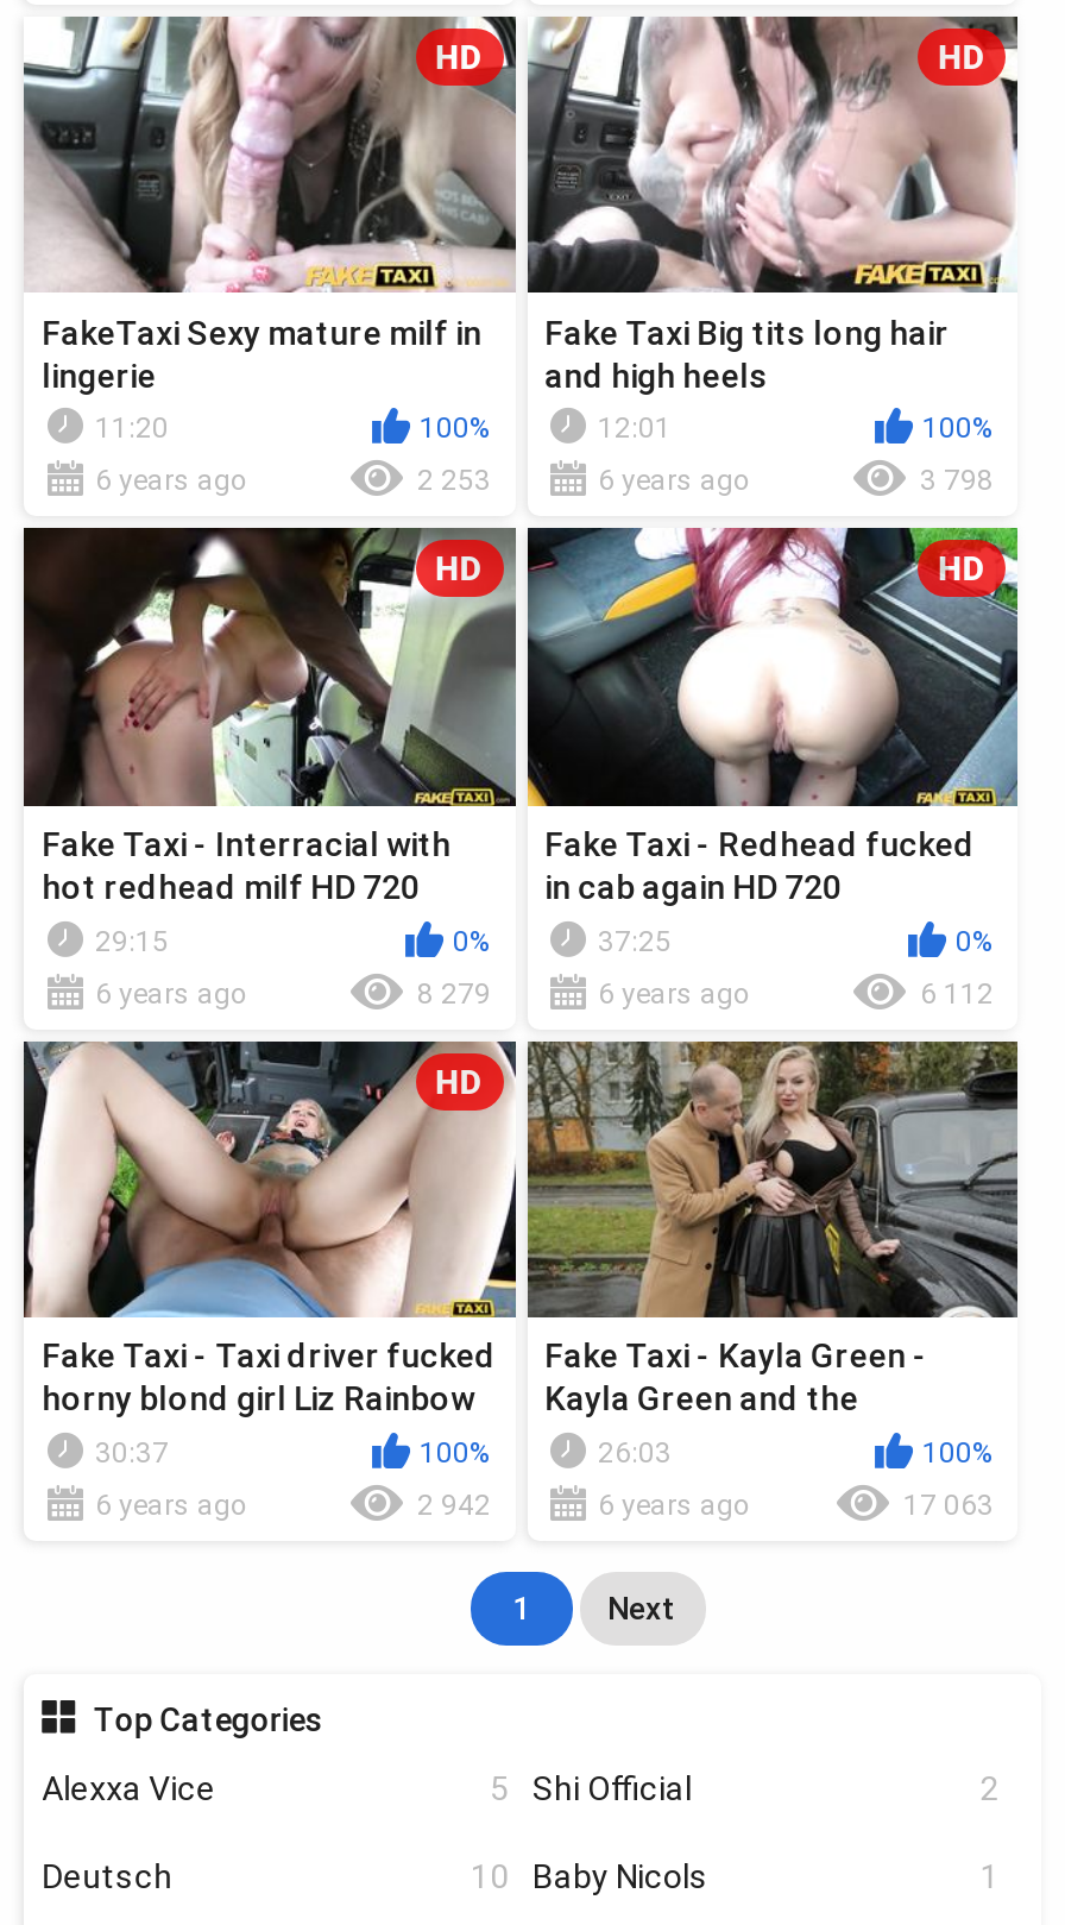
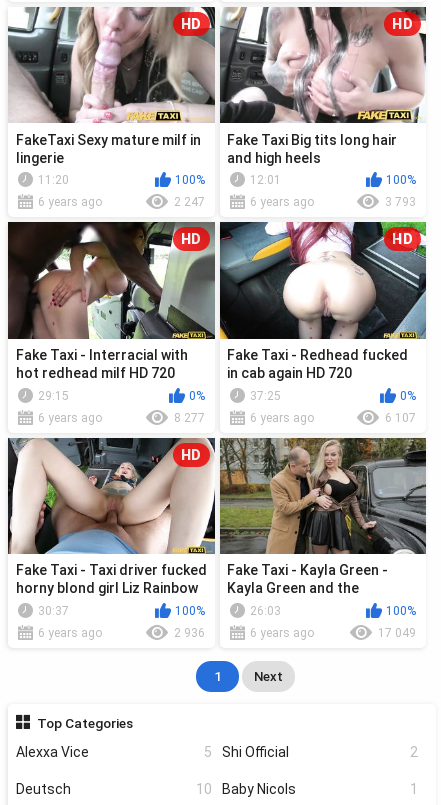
- 2 253
+ 2 247

- 3 798
+ 3 793

- 8 279
+ 8 277

- 6 112
+ 6 107

- 2 942
+ 2 936

- 17 063
+ 17 049
